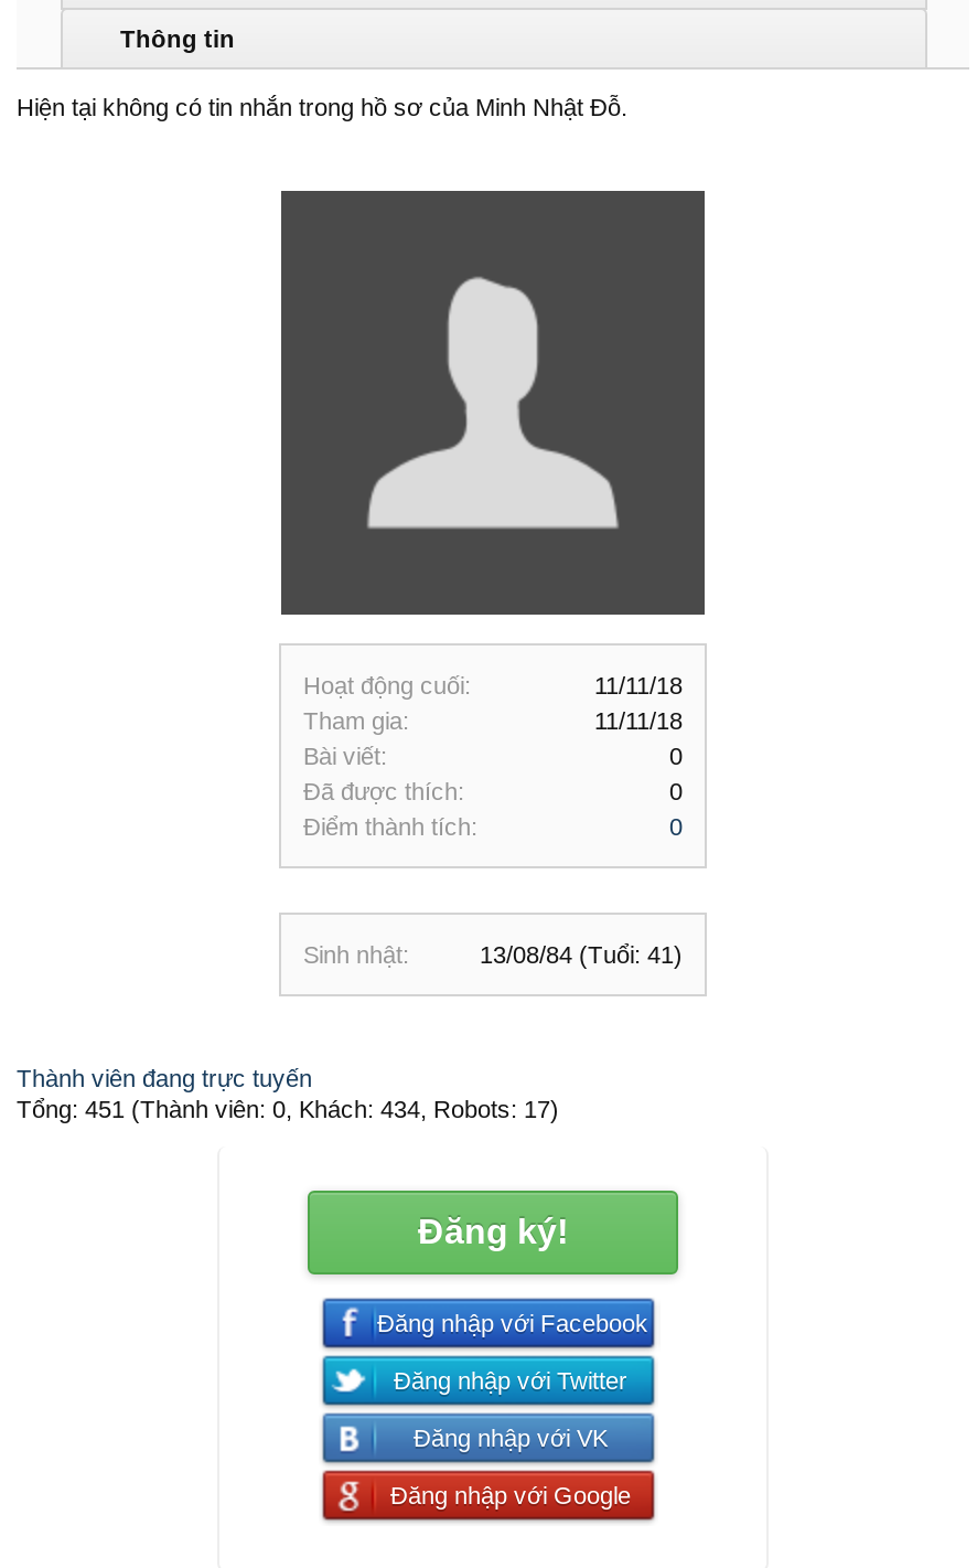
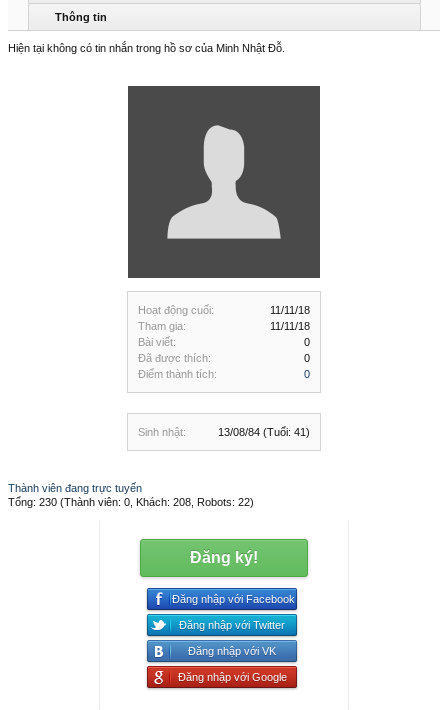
- Tổng: 451 (Thành viên: 0, Khách: 434, Robots: 17)
+ Tổng: 230 (Thành viên: 0, Khách: 208, Robots: 22)
